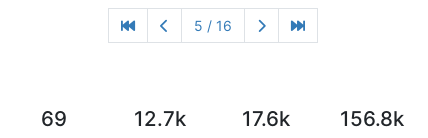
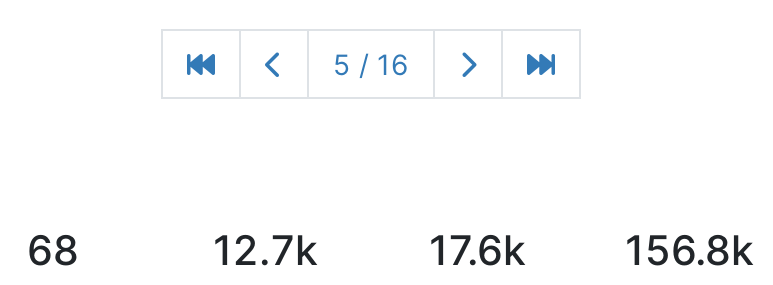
- 69
+ 68
